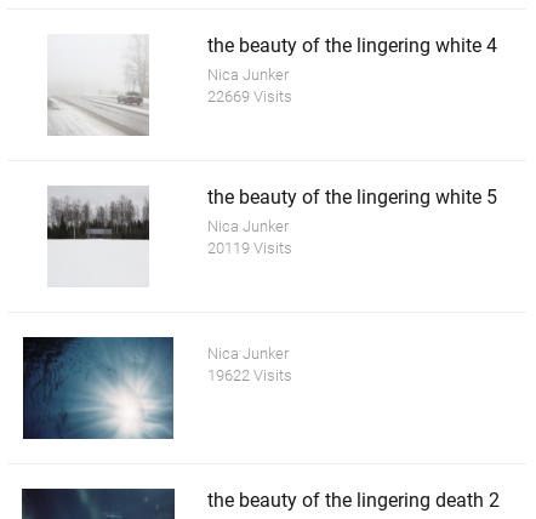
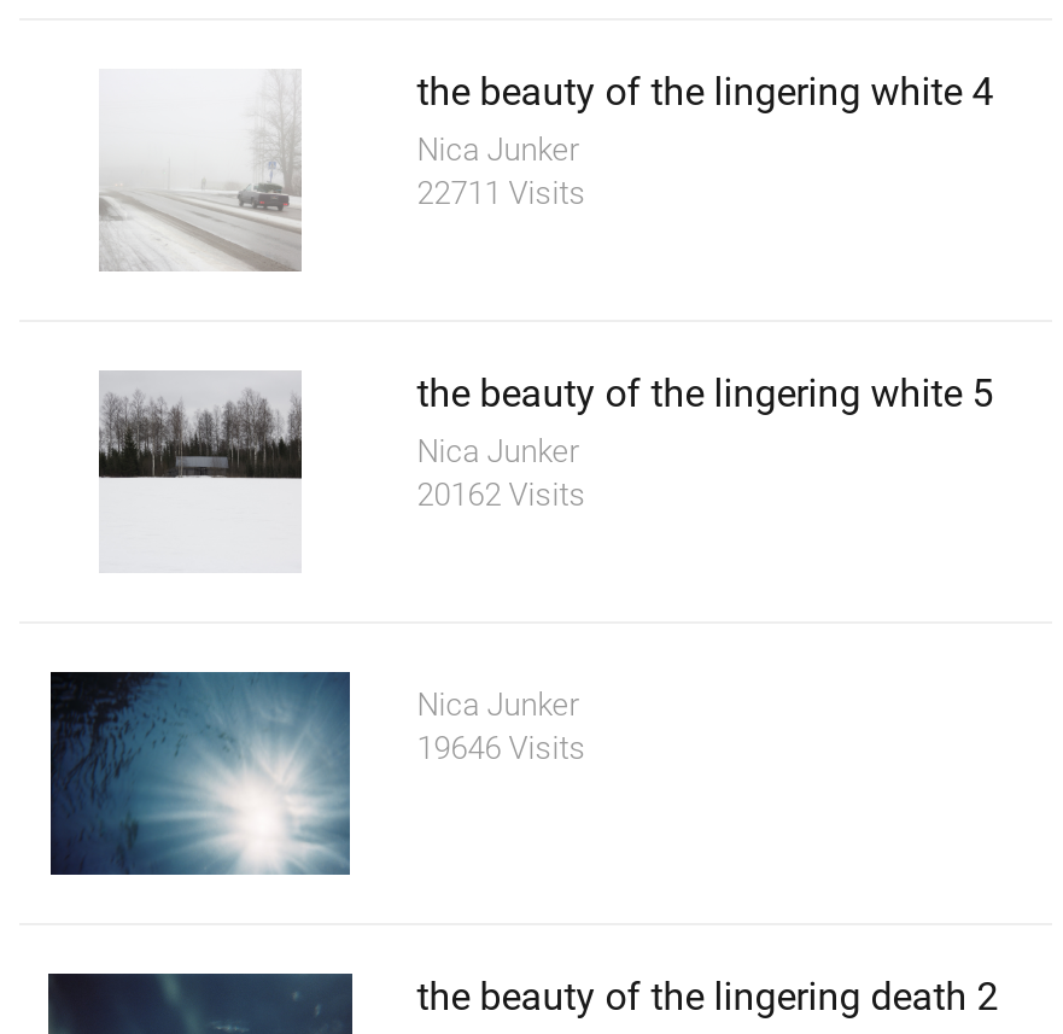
- 22669 Visits
+ 22711 Visits

- 20119 Visits
+ 20162 Visits

- 19622 Visits
+ 19646 Visits
